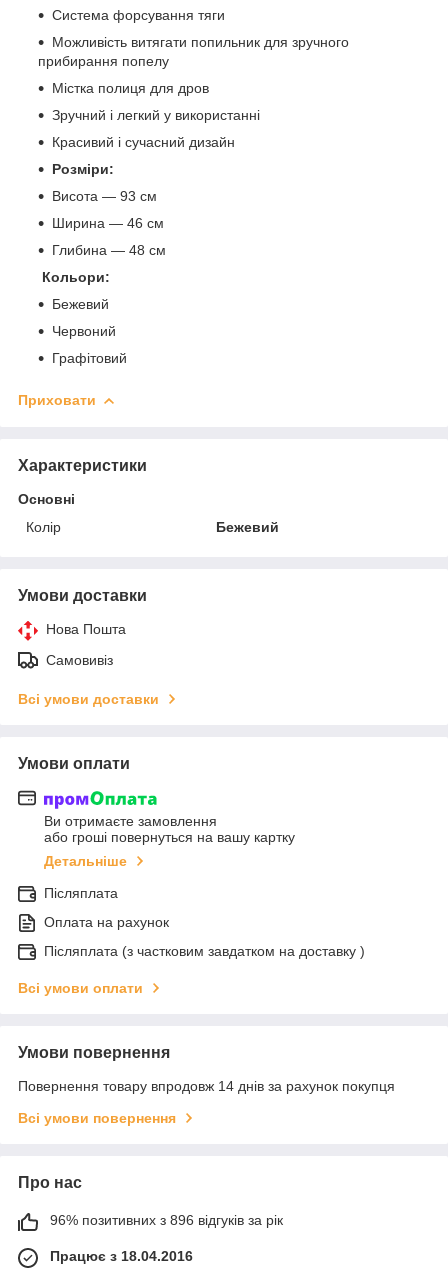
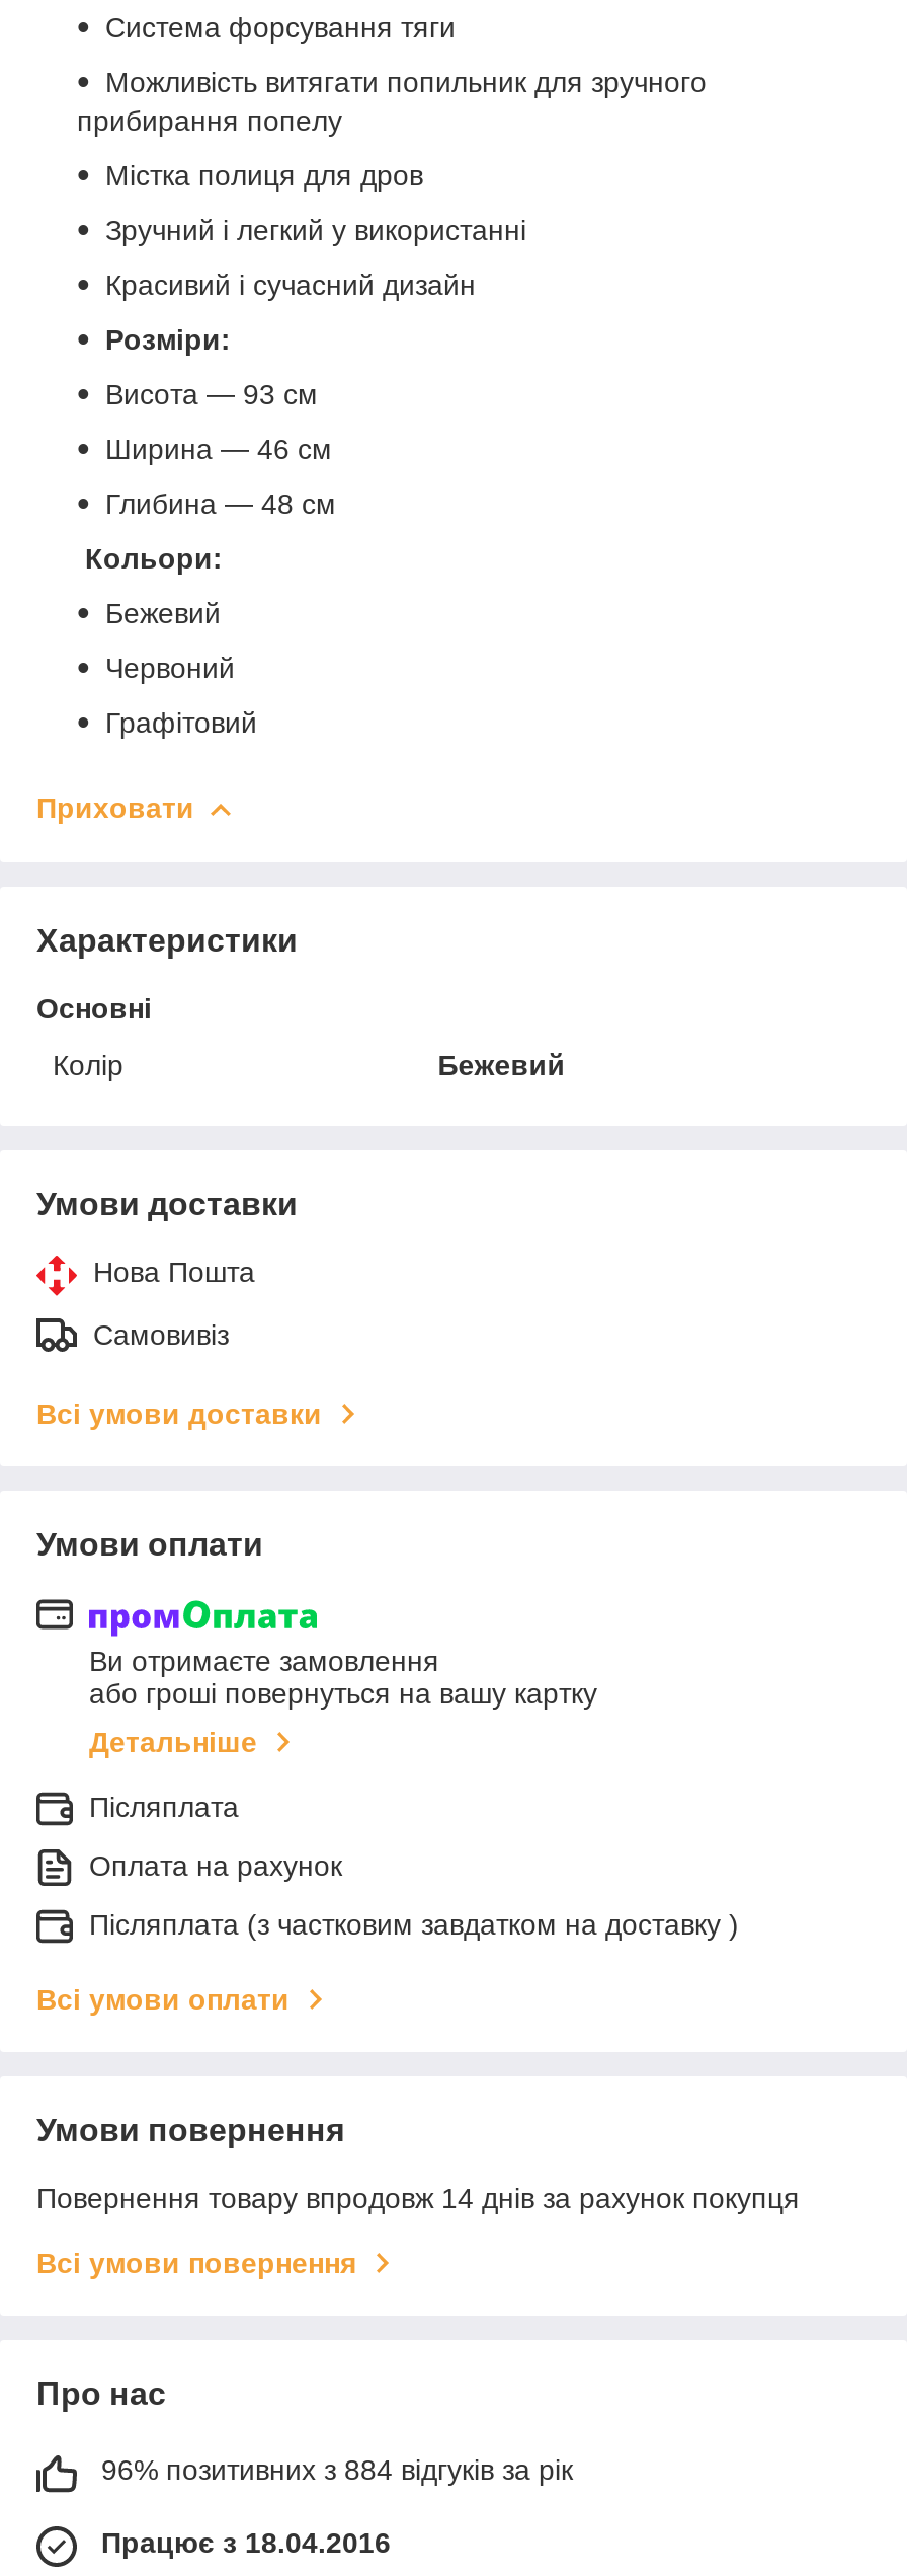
- 96% позитивних з 896 відгуків за рік
+ 96% позитивних з 884 відгуків за рік
